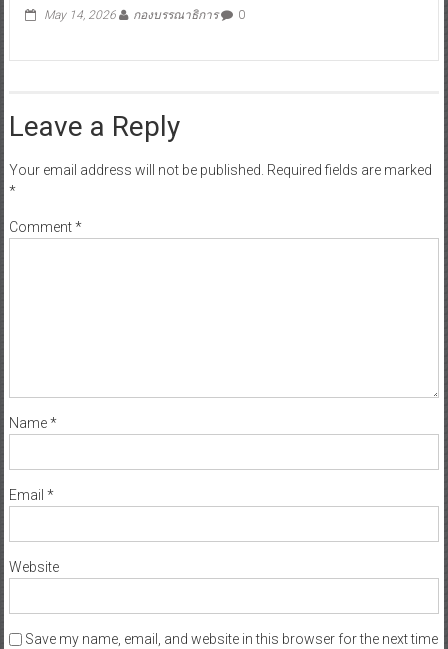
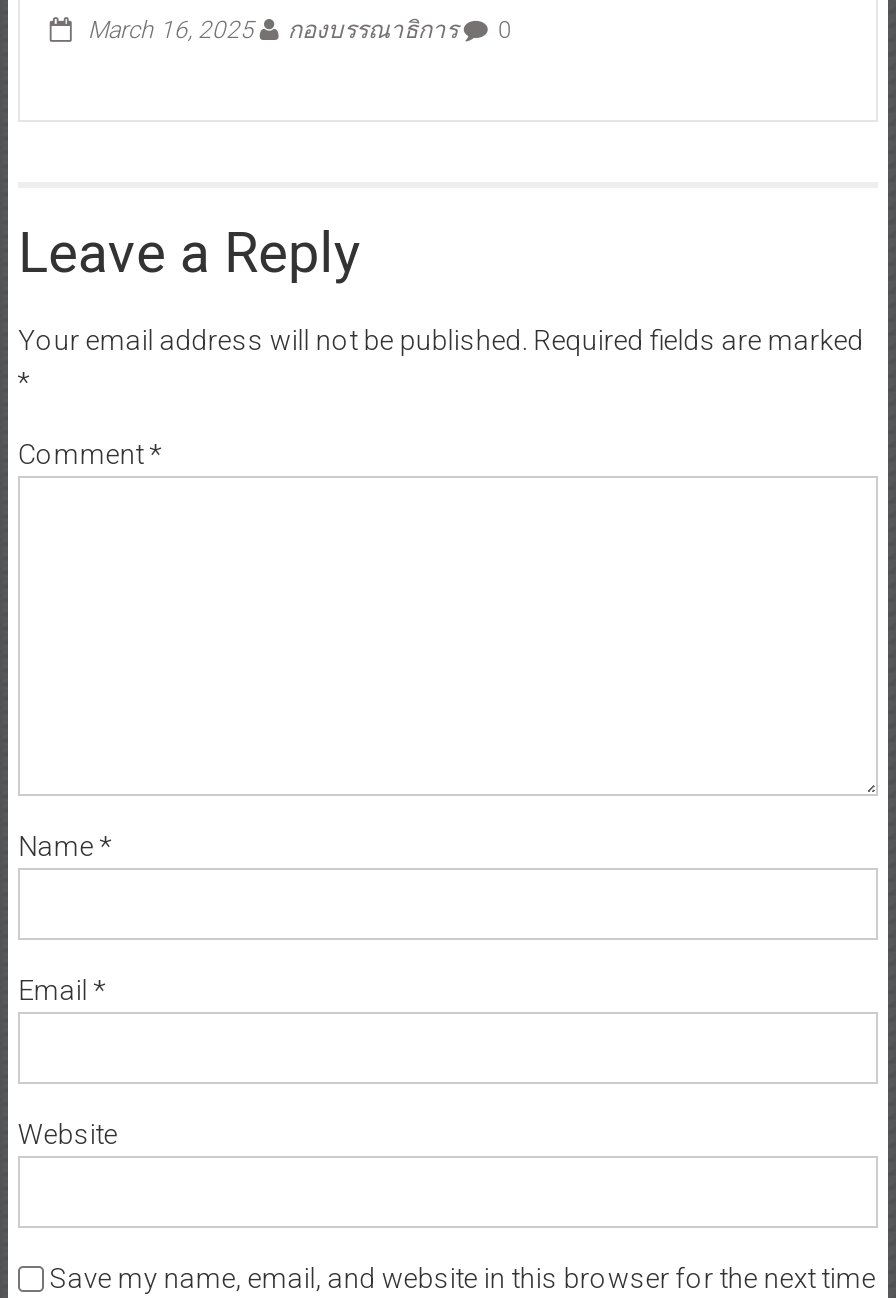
- May 14, 2026 กองบรรณาธิการ 0
+ March 16, 2025 กองบรรณาธิการ 0
